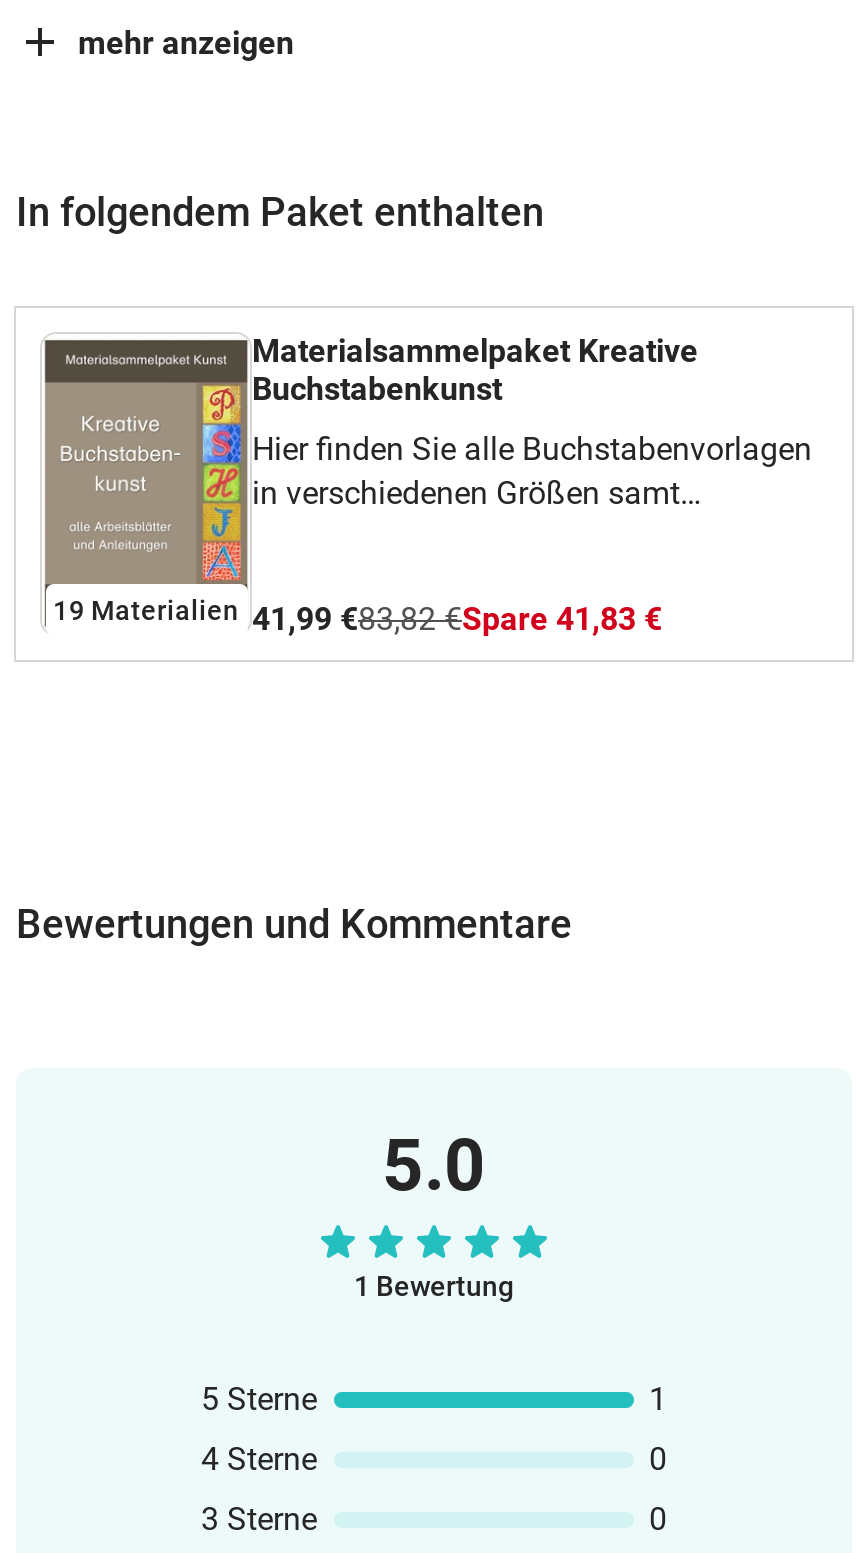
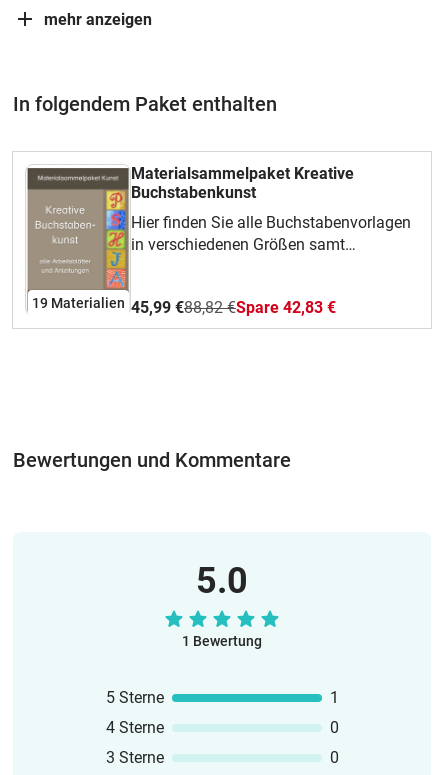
- 19 Materialien 41,99 €83,82 €Spare 41,83 €
+ 19 Materialien 45,99 €88,82 €Spare 42,83 €
